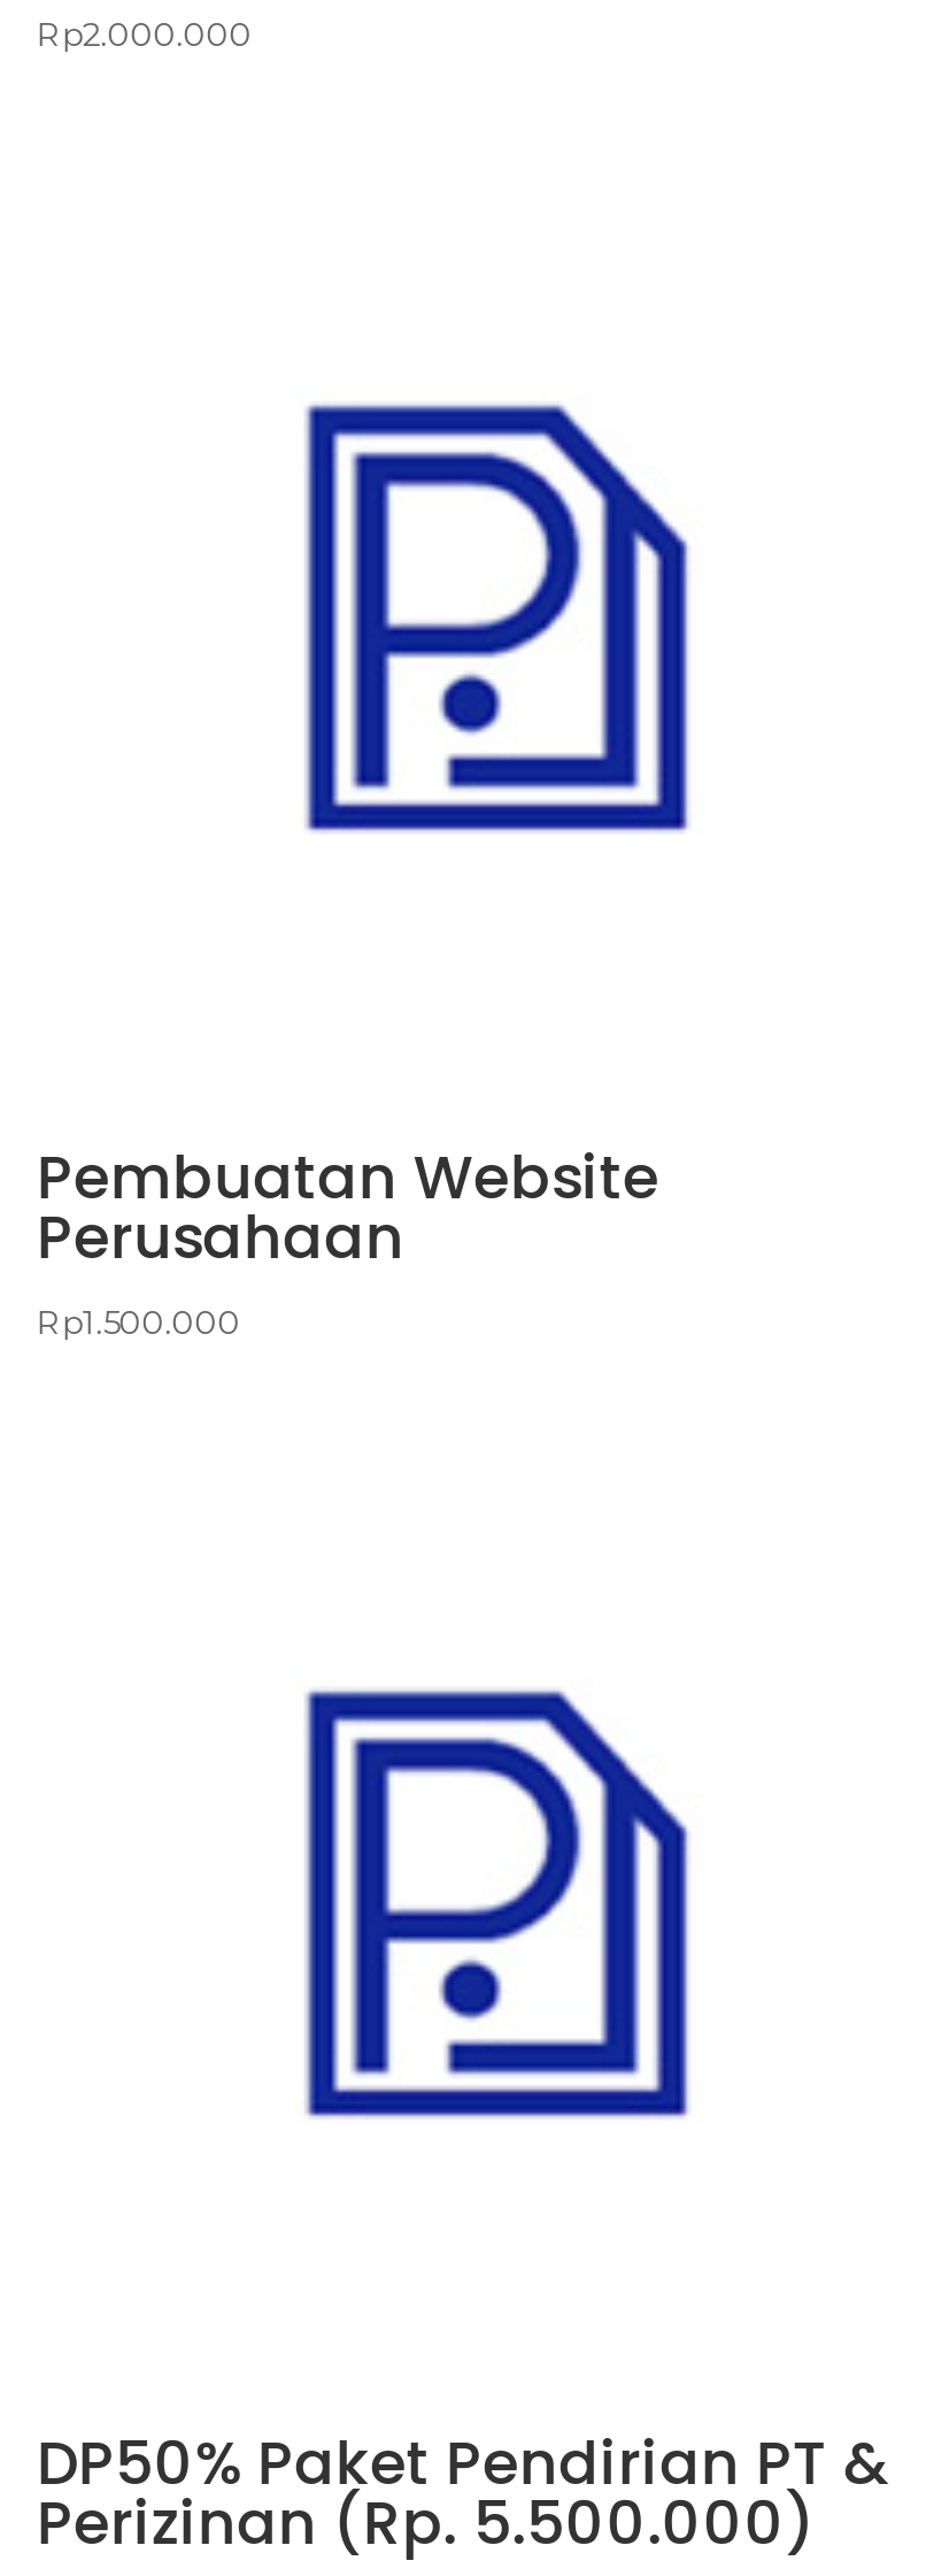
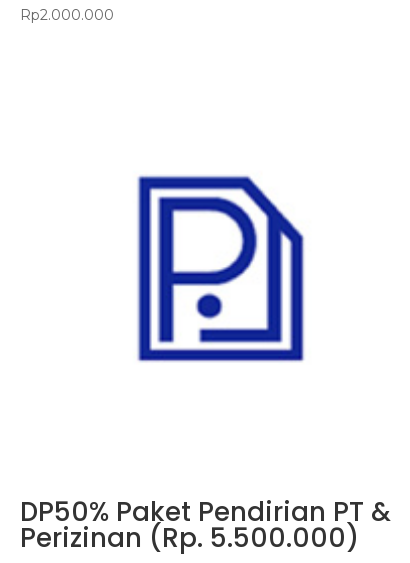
- Pembuatan Website
- Perusahaan
- Rp1.500.000
